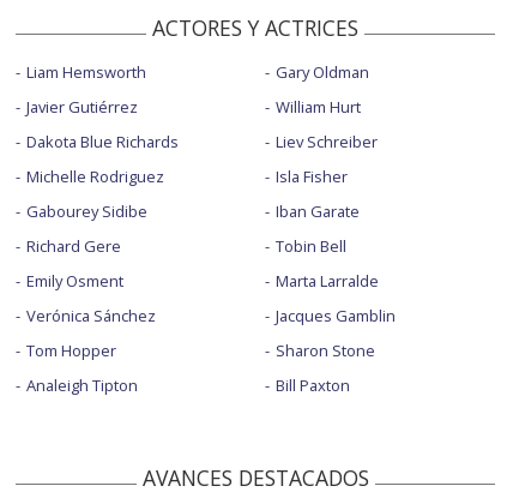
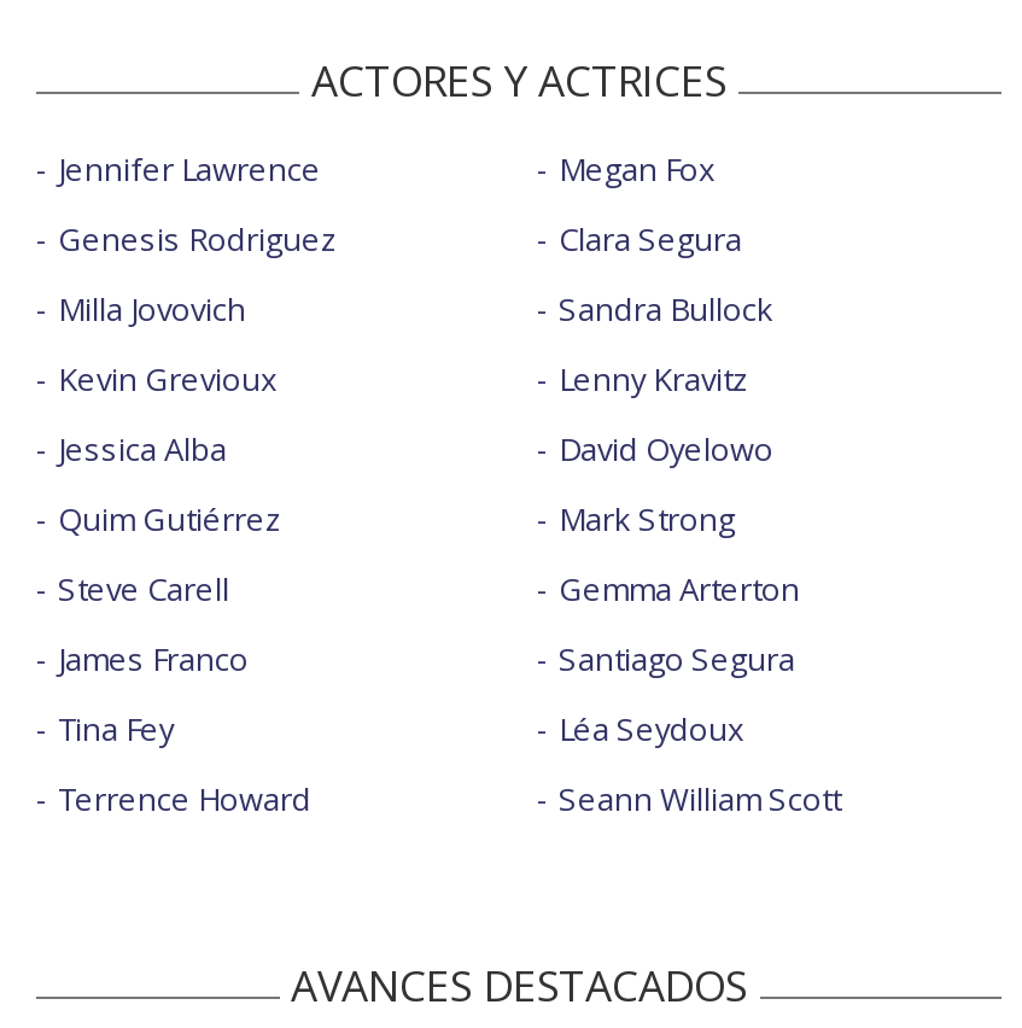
- Liam Hemsworth
+ Jennifer Lawrence

- Gary Oldman
+ Megan Fox

- Javier Gutiérrez
+ Genesis Rodriguez

- William Hurt
+ Clara Segura

- Dakota Blue Richards
+ Milla Jovovich

- Liev Schreiber
+ Sandra Bullock

- Michelle Rodriguez
+ Kevin Grevioux

- Isla Fisher
+ Lenny Kravitz

- Gabourey Sidibe
+ Jessica Alba

- Iban Garate
+ David Oyelowo

- Richard Gere
+ Quim Gutiérrez

- Tobin Bell
+ Mark Strong

- Emily Osment
+ Steve Carell

- Marta Larralde
+ Gemma Arterton

- Verónica Sánchez
+ James Franco

- Jacques Gamblin
+ Santiago Segura

- Tom Hopper
+ Tina Fey

- Sharon Stone
+ Léa Seydoux

- Analeigh Tipton
+ Terrence Howard

- Bill Paxton
+ Seann William Scott
